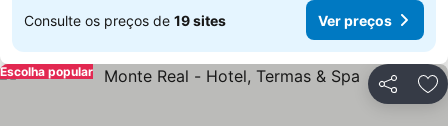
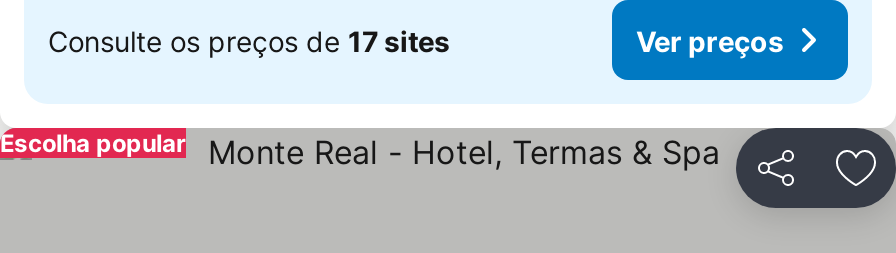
- Consulte os preços de 19 sites
+ Consulte os preços de 17 sites
